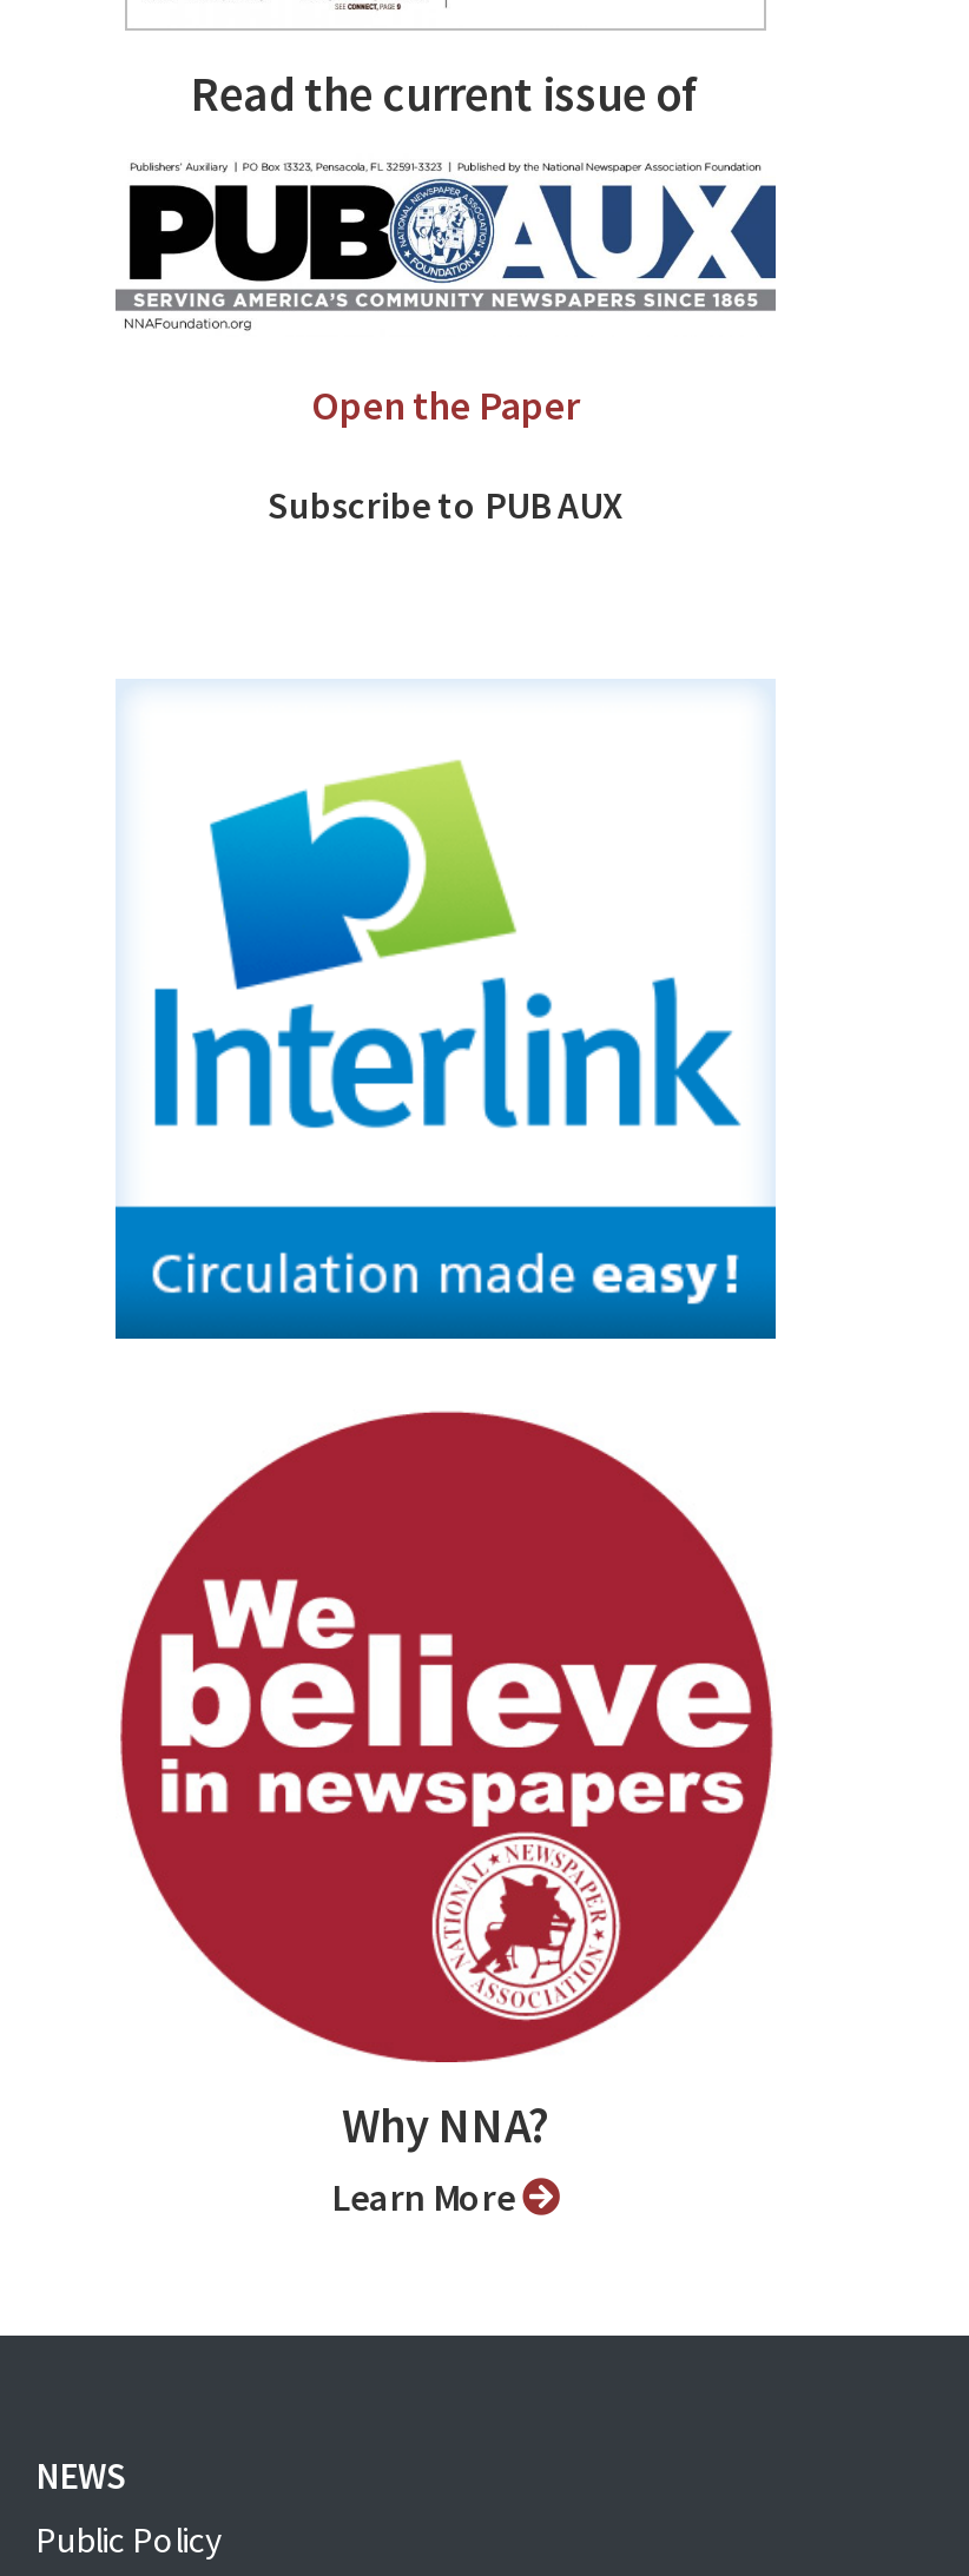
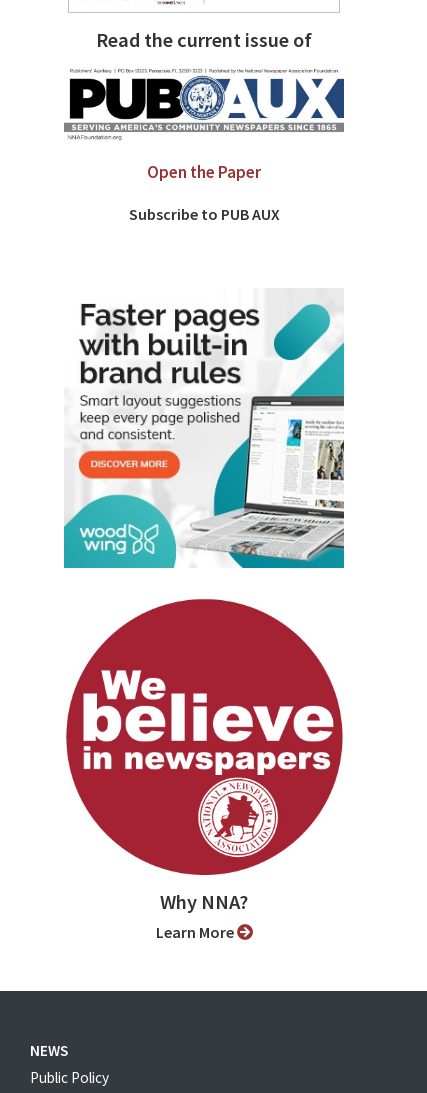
- [image]
+ [image]
